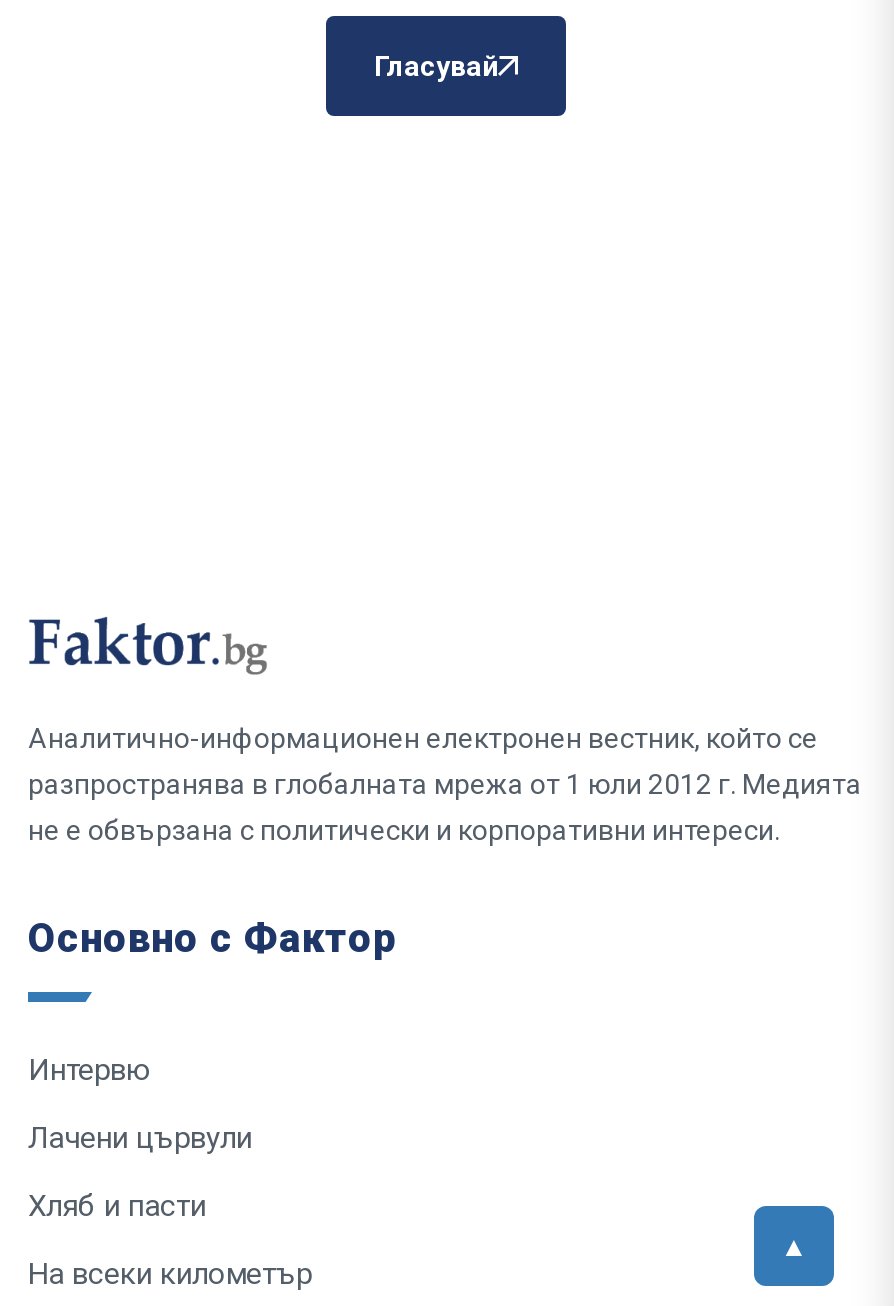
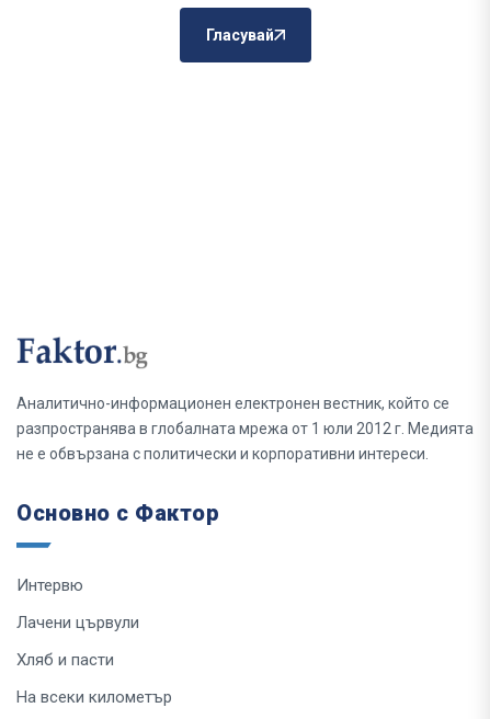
- [image]
